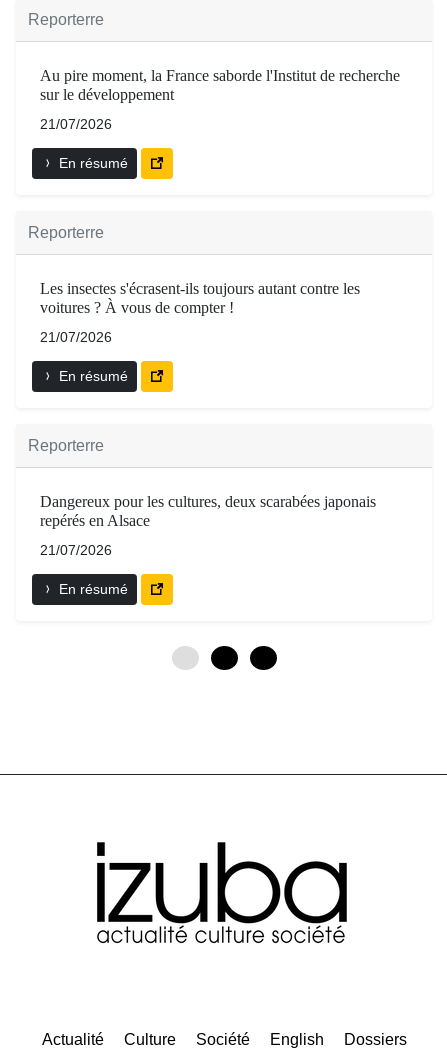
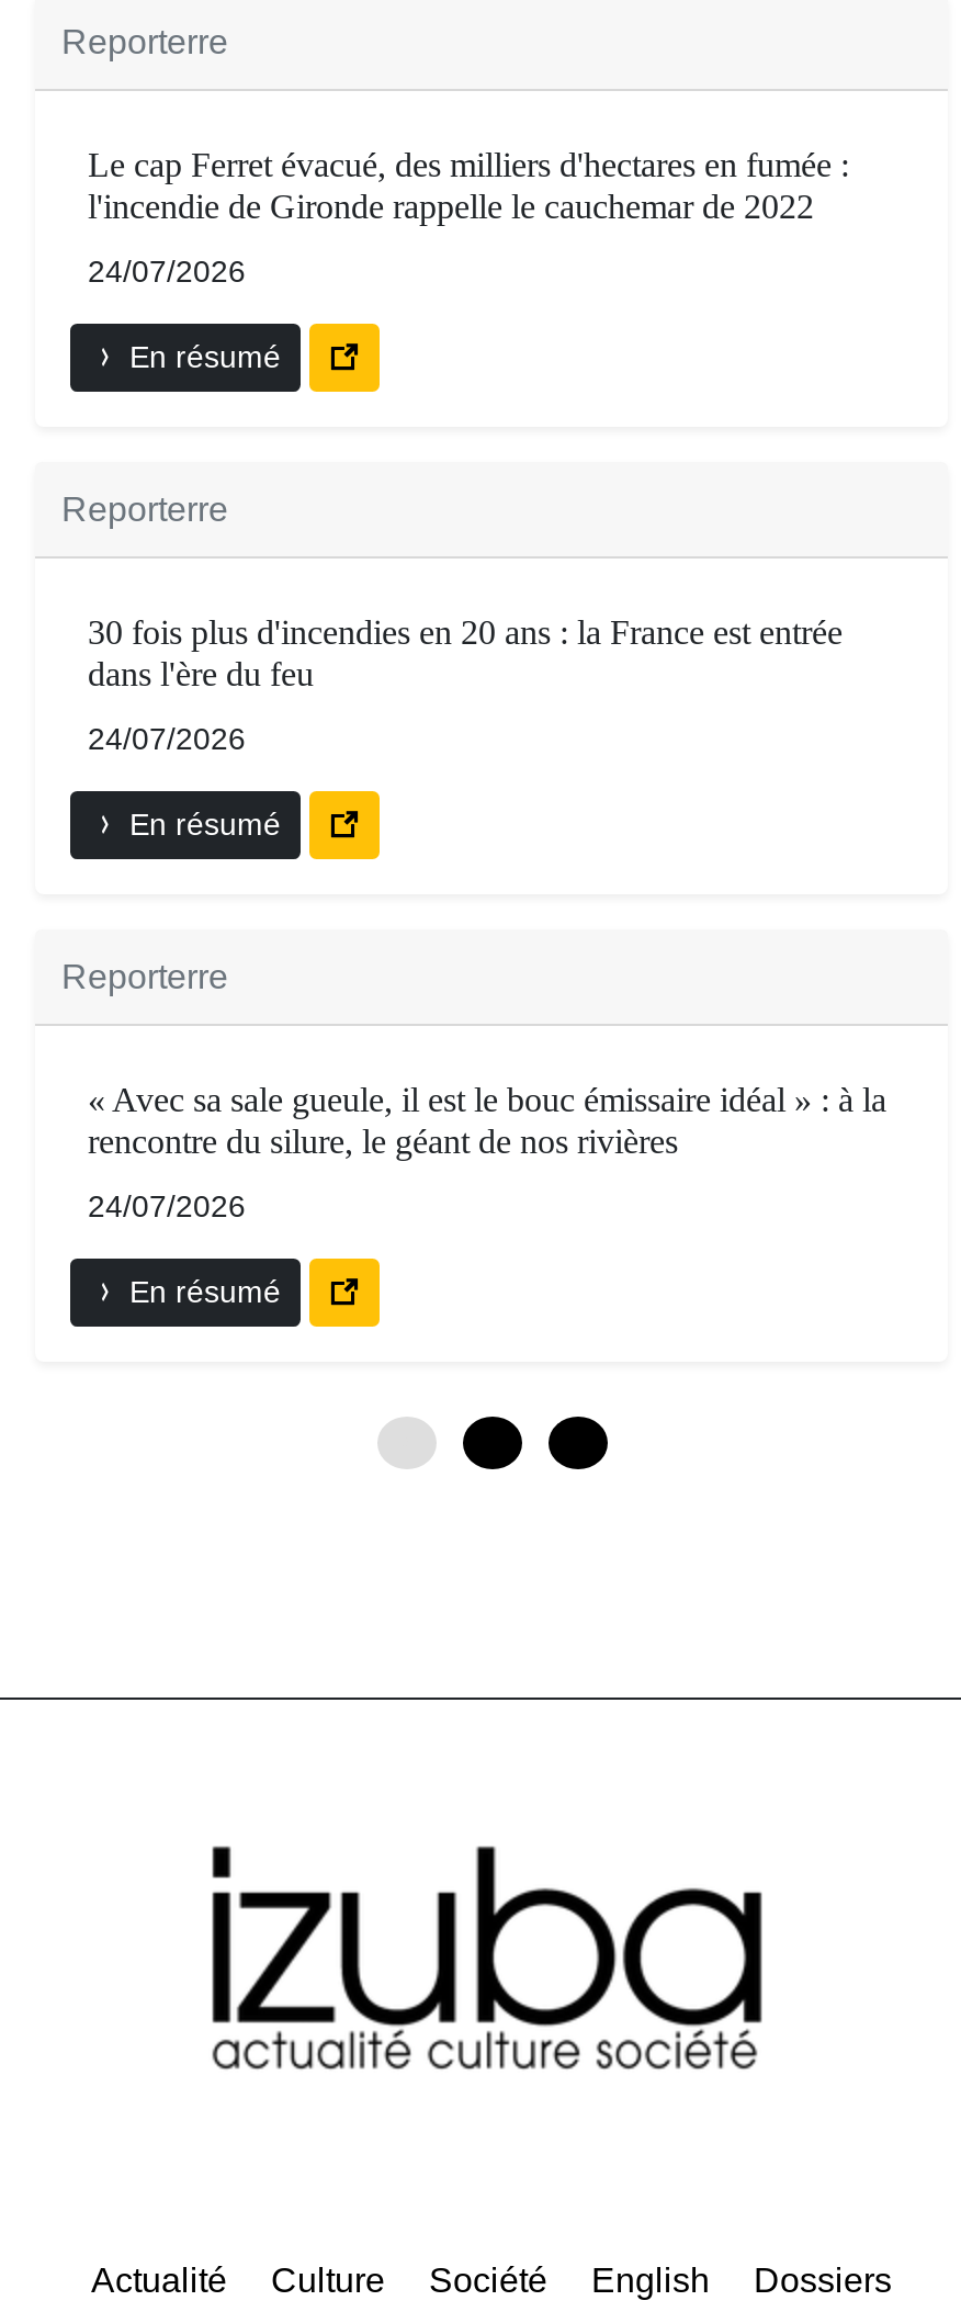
- Au pire moment, la France saborde l'Institut de recherche
- sur le développement
+ Le cap Ferret évacué, des milliers d'hectares en fumée :
+ l'incendie de Gironde rappelle le cauchemar de 2022

- 21/07/2026
+ 24/07/2026

- Les insectes s'écrasent-ils toujours autant contre les
- voitures ? À vous de compter !
+ 30 fois plus d'incendies en 20 ans : la France est entrée
+ dans l'ère du feu

- 21/07/2026
+ 24/07/2026

- Dangereux pour les cultures, deux scarabées japonais
- repérés en Alsace
+ « Avec sa sale gueule, il est le bouc émissaire idéal » : à la
+ rencontre du silure, le géant de nos rivières

- 21/07/2026
+ 24/07/2026
